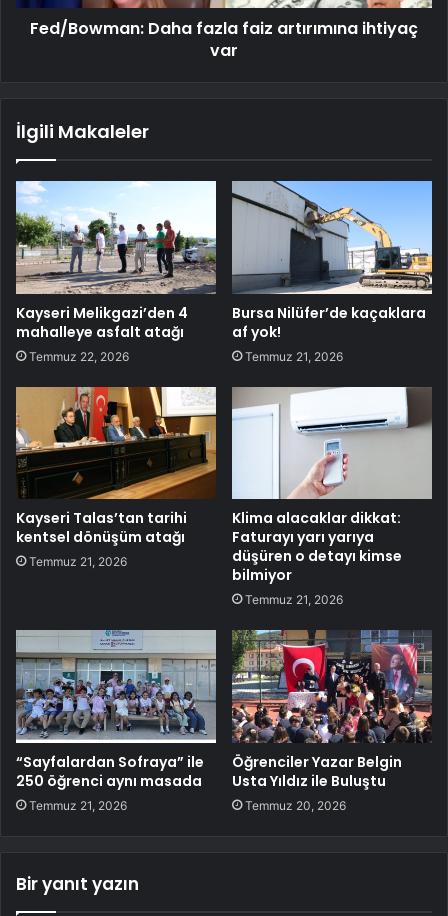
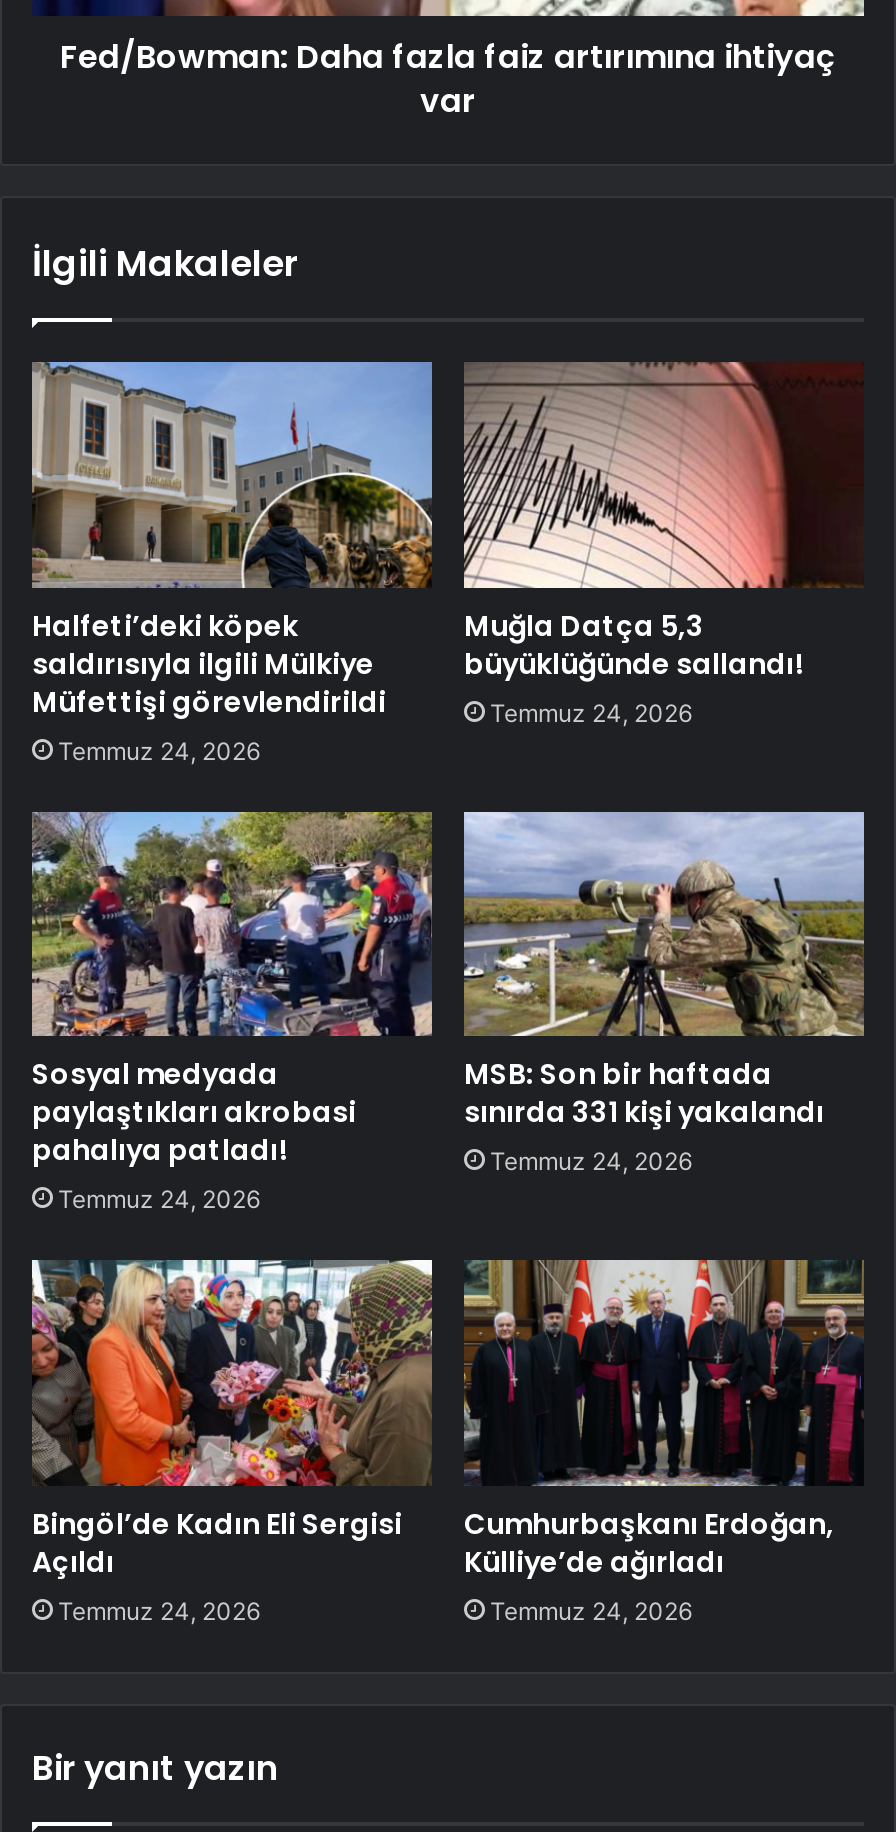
- [image]
- Kayseri Melikgazi’den 4
- mahalleye asfalt atağı
- Temmuz 22, 2026
+ [image]
+ Halfeti’deki köpek
+ saldırısıyla ilgili Mülkiye
+ Müfettişi görevlendirildi
+ Temmuz 24, 2026

- [image]
- Bursa Nilüfer’de kaçaklara
- af yok!
- Temmuz 21, 2026
+ [image]
+ Muğla Datça 5,3
+ büyüklüğünde sallandı!
+ Temmuz 24, 2026

- [image]
- Kayseri Talas’tan tarihi
- kentsel dönüşüm atağı
- Temmuz 21, 2026
+ [image]
+ Sosyal medyada
+ paylaştıkları akrobasi
+ pahalıya patladı!
+ Temmuz 24, 2026

- [image]
- Klima alacaklar dikkat:
- Faturayı yarı yarıya
- düşüren o detayı kimse
- bilmiyor
- Temmuz 21, 2026
+ [image]
+ MSB: Son bir haftada
+ sınırda 331 kişi yakalandı
+ Temmuz 24, 2026

- [image]
- “Sayfalardan Sofraya” ile
- 250 öğrenci aynı masada
- Temmuz 21, 2026
+ [image]
+ Bingöl’de Kadın Eli Sergisi
+ Açıldı
+ Temmuz 24, 2026

- [image]
- Öğrenciler Yazar Belgin
- Usta Yıldız ile Buluştu
- Temmuz 20, 2026
+ [image]
+ Cumhurbaşkanı Erdoğan,
+ Külliye’de ağırladı
+ Temmuz 24, 2026
